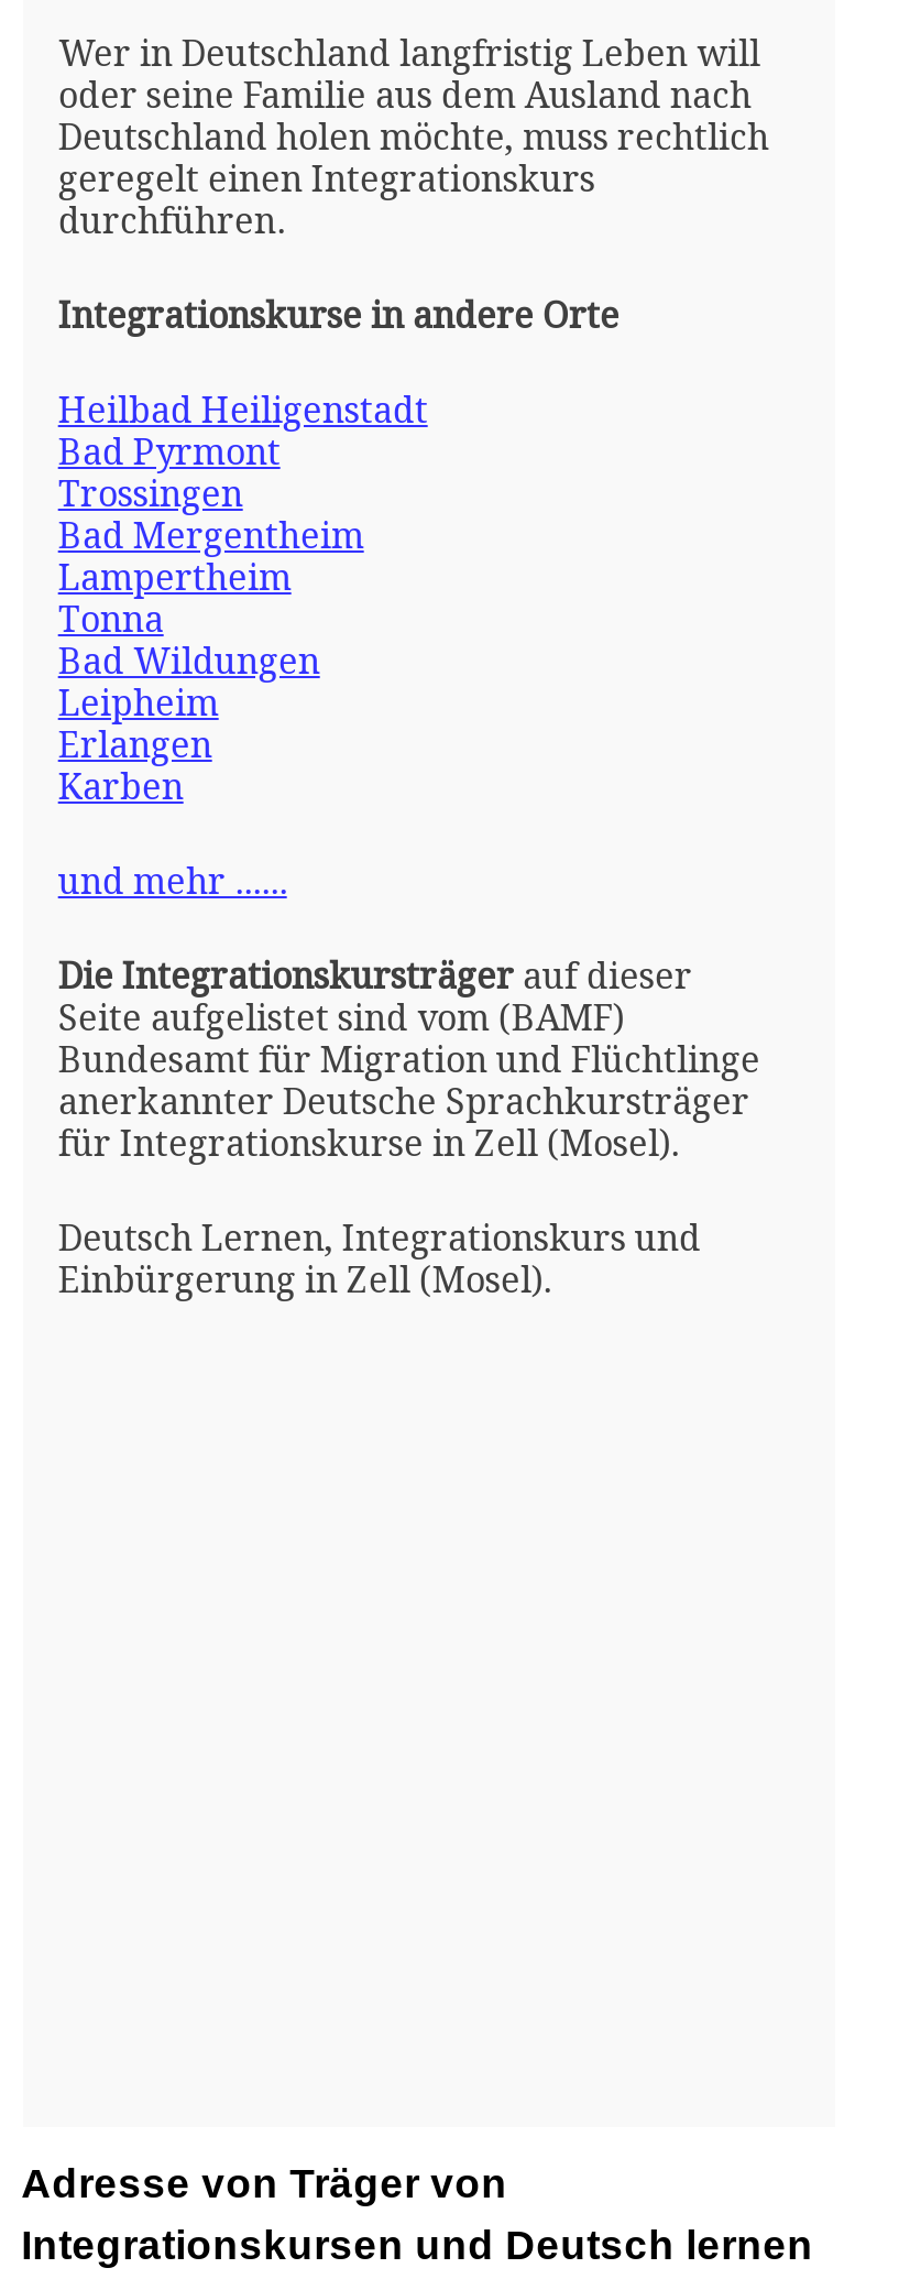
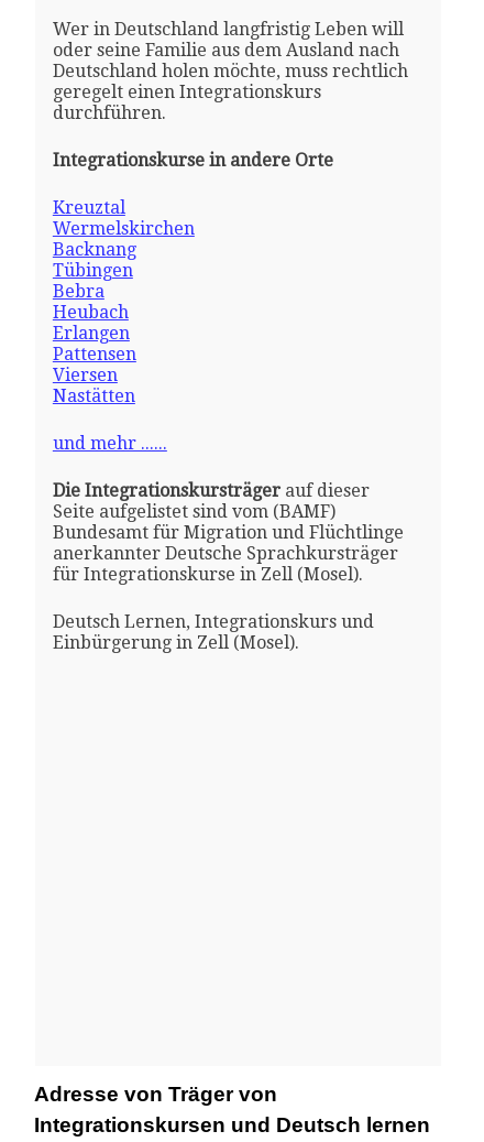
- Heilbad Heiligenstadt
- Bad Pyrmont
- Trossingen
- Bad Mergentheim
- Lampertheim
- Tonna
- Bad Wildungen
- Leipheim
+ Kreuztal
+ Wermelskirchen
+ Backnang
+ Tübingen
+ Bebra
+ Heubach

moved up: Erlangen

- Karben
+ Pattensen
+ Viersen
+ Nastätten
